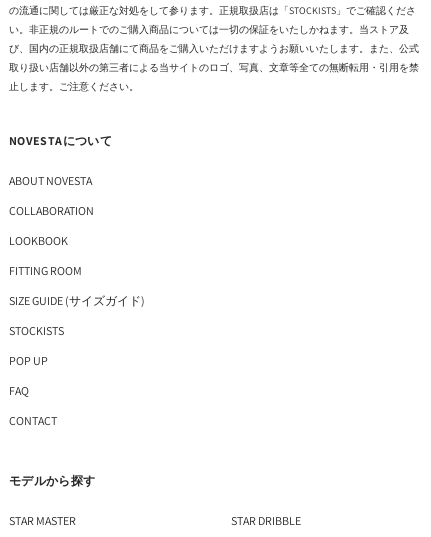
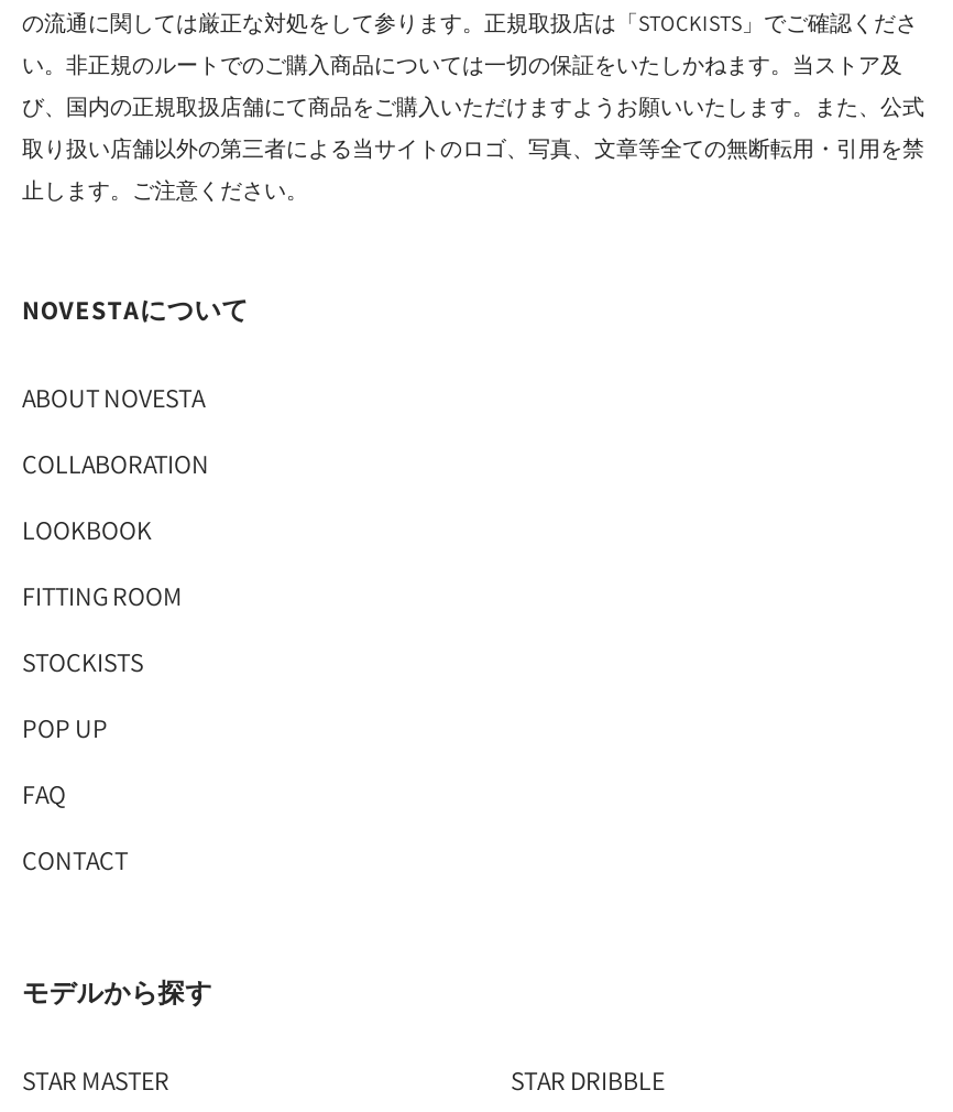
- SIZE GUIDE (サイズガイド)
